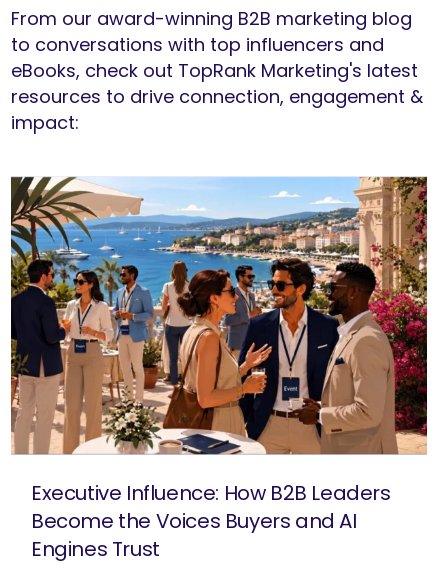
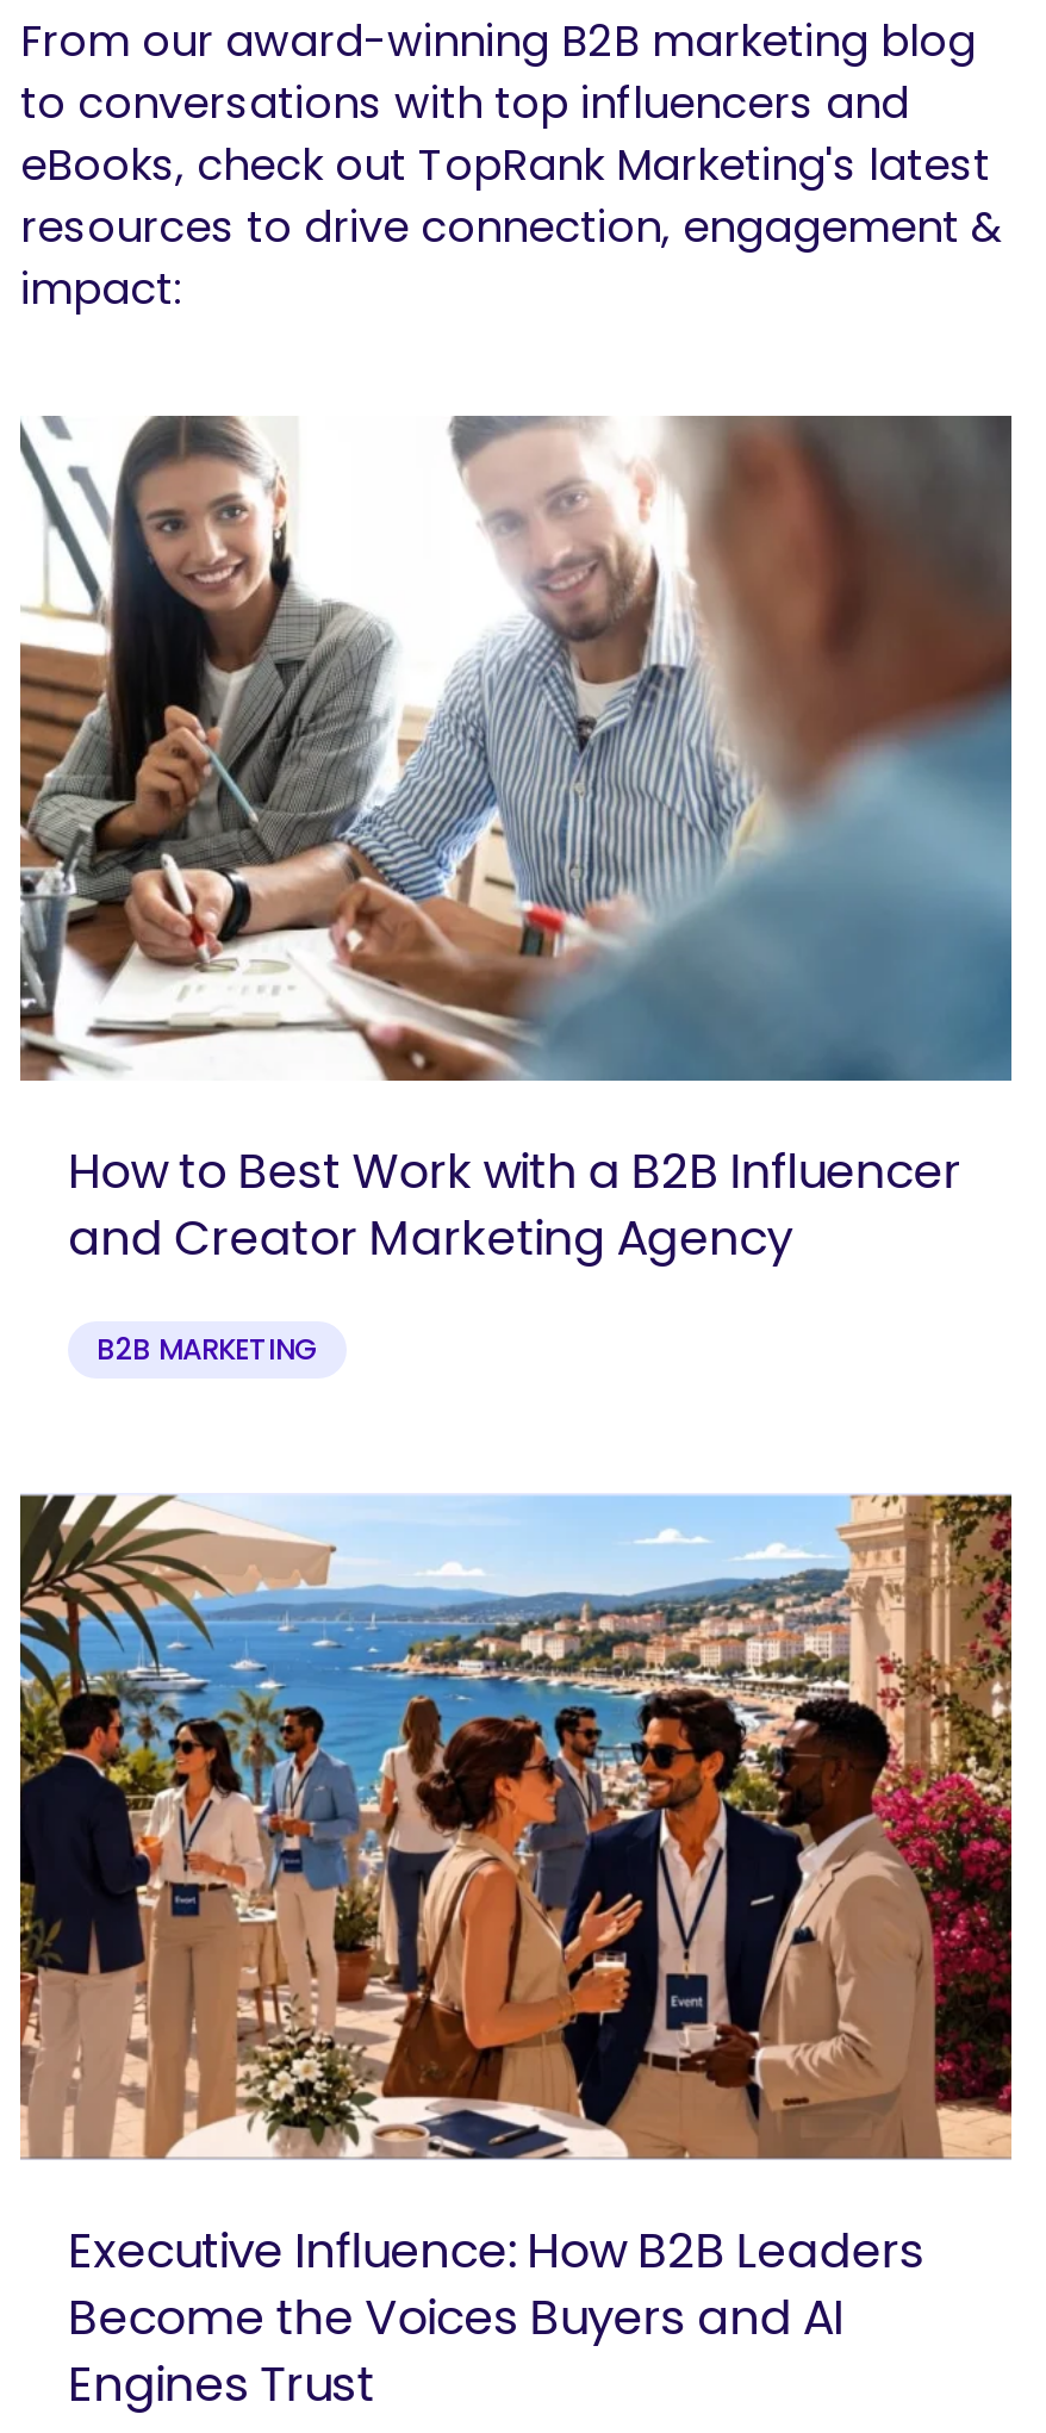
+ [image]
+ How to Best Work with a B2B Influencer
+ and Creator Marketing Agency
+ B2B MARKETING
